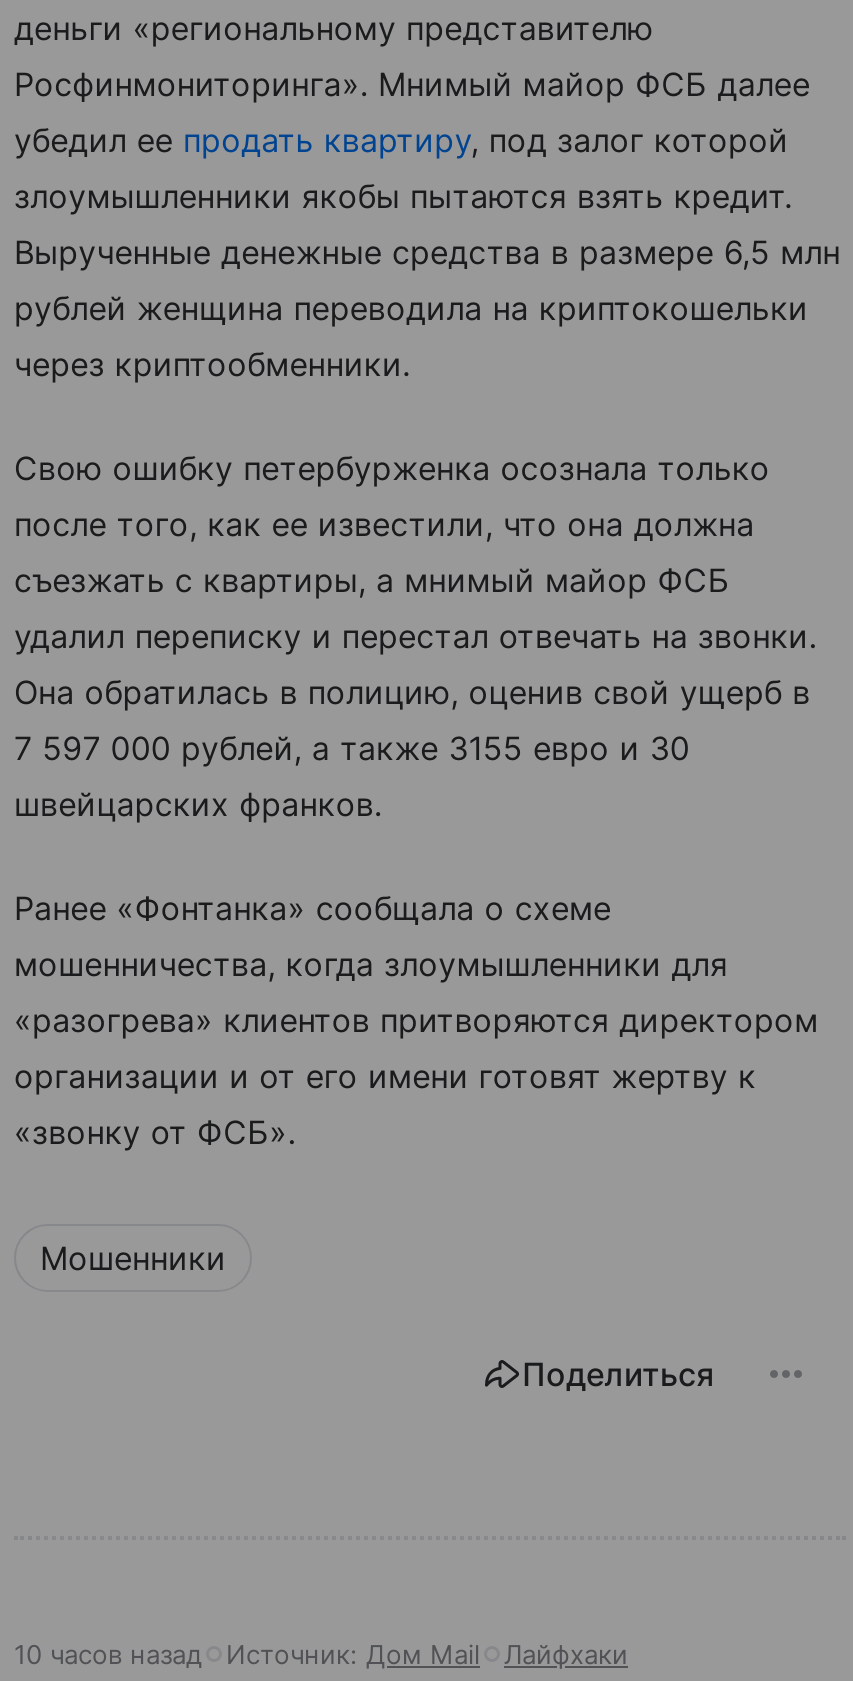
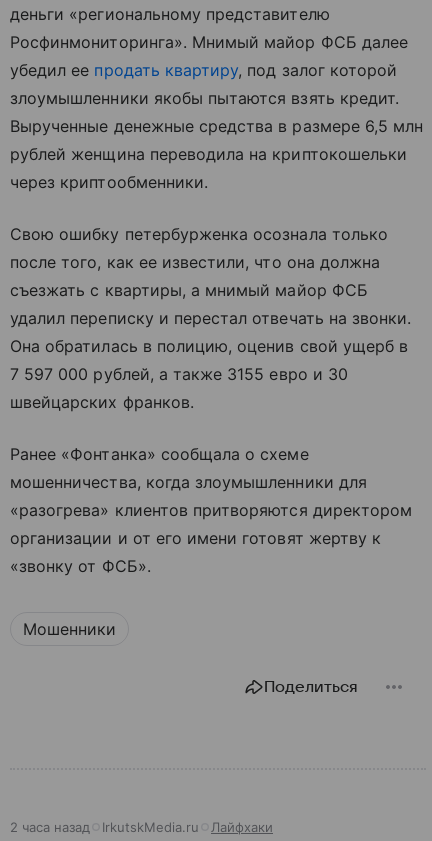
- 10 часов назад
- Источник: Дом Mail
+ 2 часа назад
+ IrkutskMedia.ru
